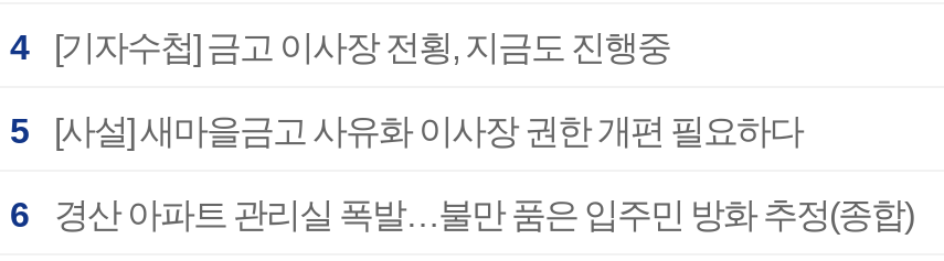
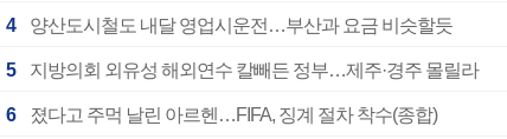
- [기자수첩] 금고 이사장 전횡, 지금도 진행중
+ 양산도시철도 내달 영업시운전…부산과 요금 비슷할듯

- [사설] 새마을금고 사유화 이사장 권한 개편 필요하다
+ 지방의회 외유성 해외연수 칼빼든 정부…제주·경주 몰릴라

- 경산 아파트 관리실 폭발…불만 품은 입주민 방화 추정(종합)
+ 졌다고 주먹 날린 아르헨…FIFA, 징계 절차 착수(종합)
